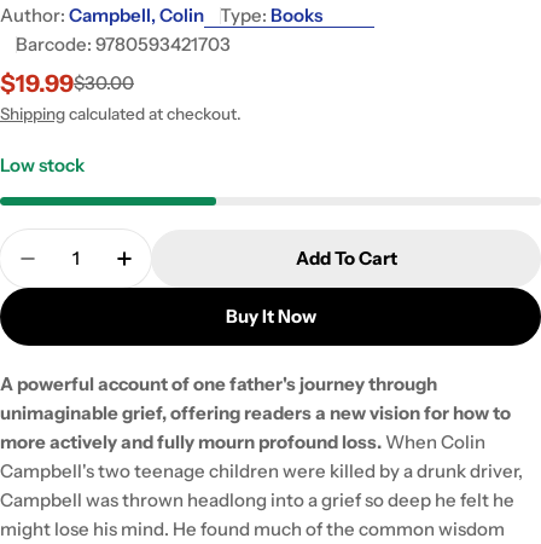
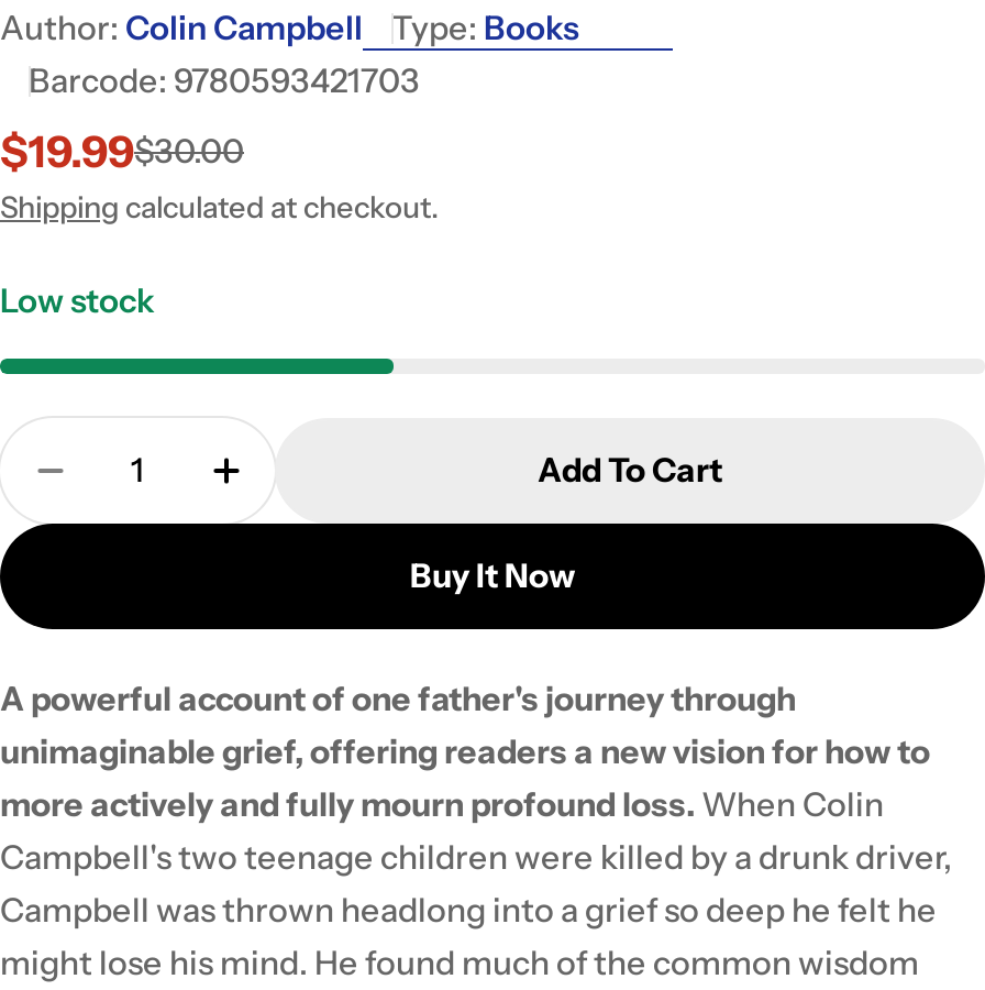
- Author: Campbell, Colin
+ Author: Colin Campbell
